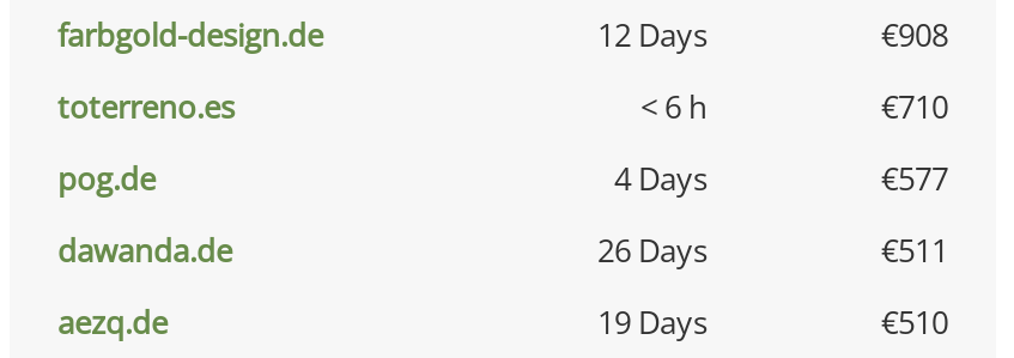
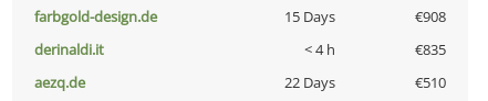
- 12 Days
+ 15 Days

- toterreno.es
- < 6 h
- €710
- pog.de
- 4 Days
- €577
- dawanda.de
- 26 Days
- €511
+ derinaldi.it
+ < 4 h
+ €835

- 19 Days
+ 22 Days
